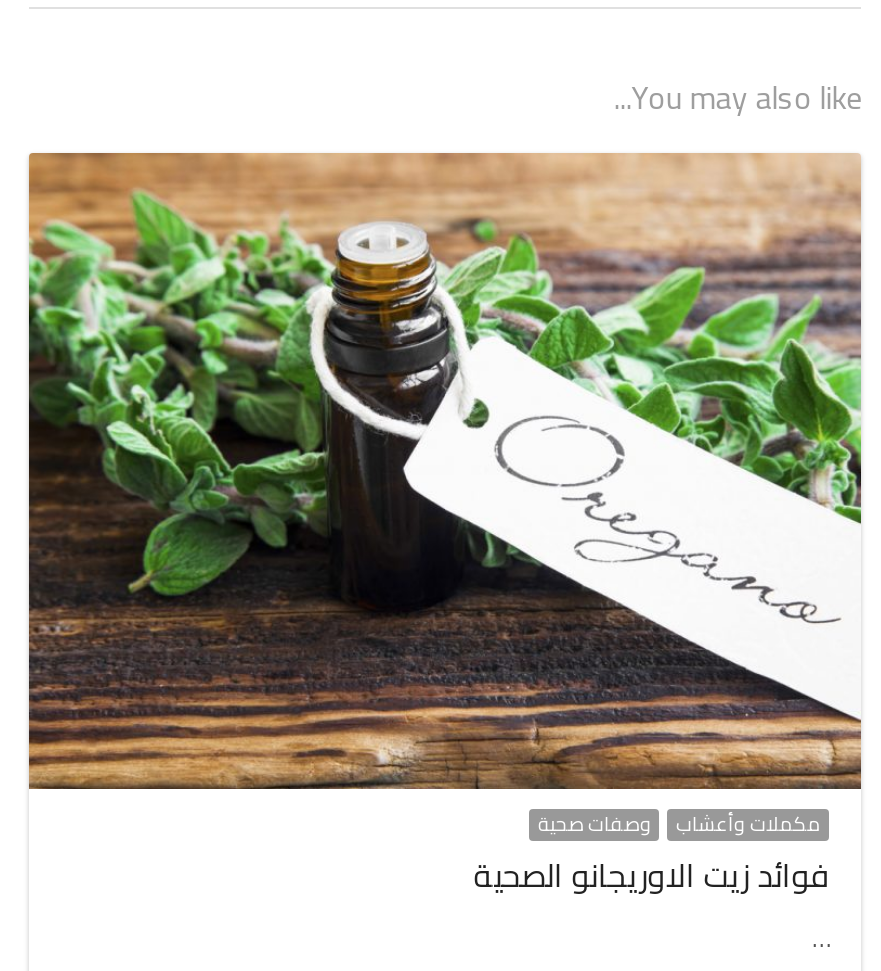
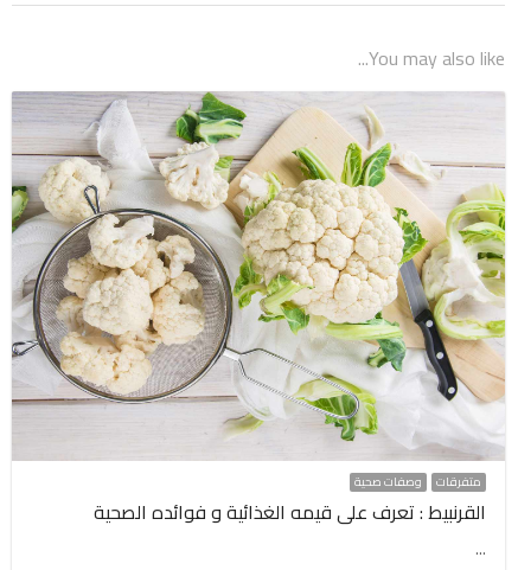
- [image]
- مكملات وأعشاب
+ [image]
+ متفرقات

- فوائد زيت الاوريجانو الصحية
+ القرنبيط : تعرف على قيمه الغذائية و فوائده الصحية
